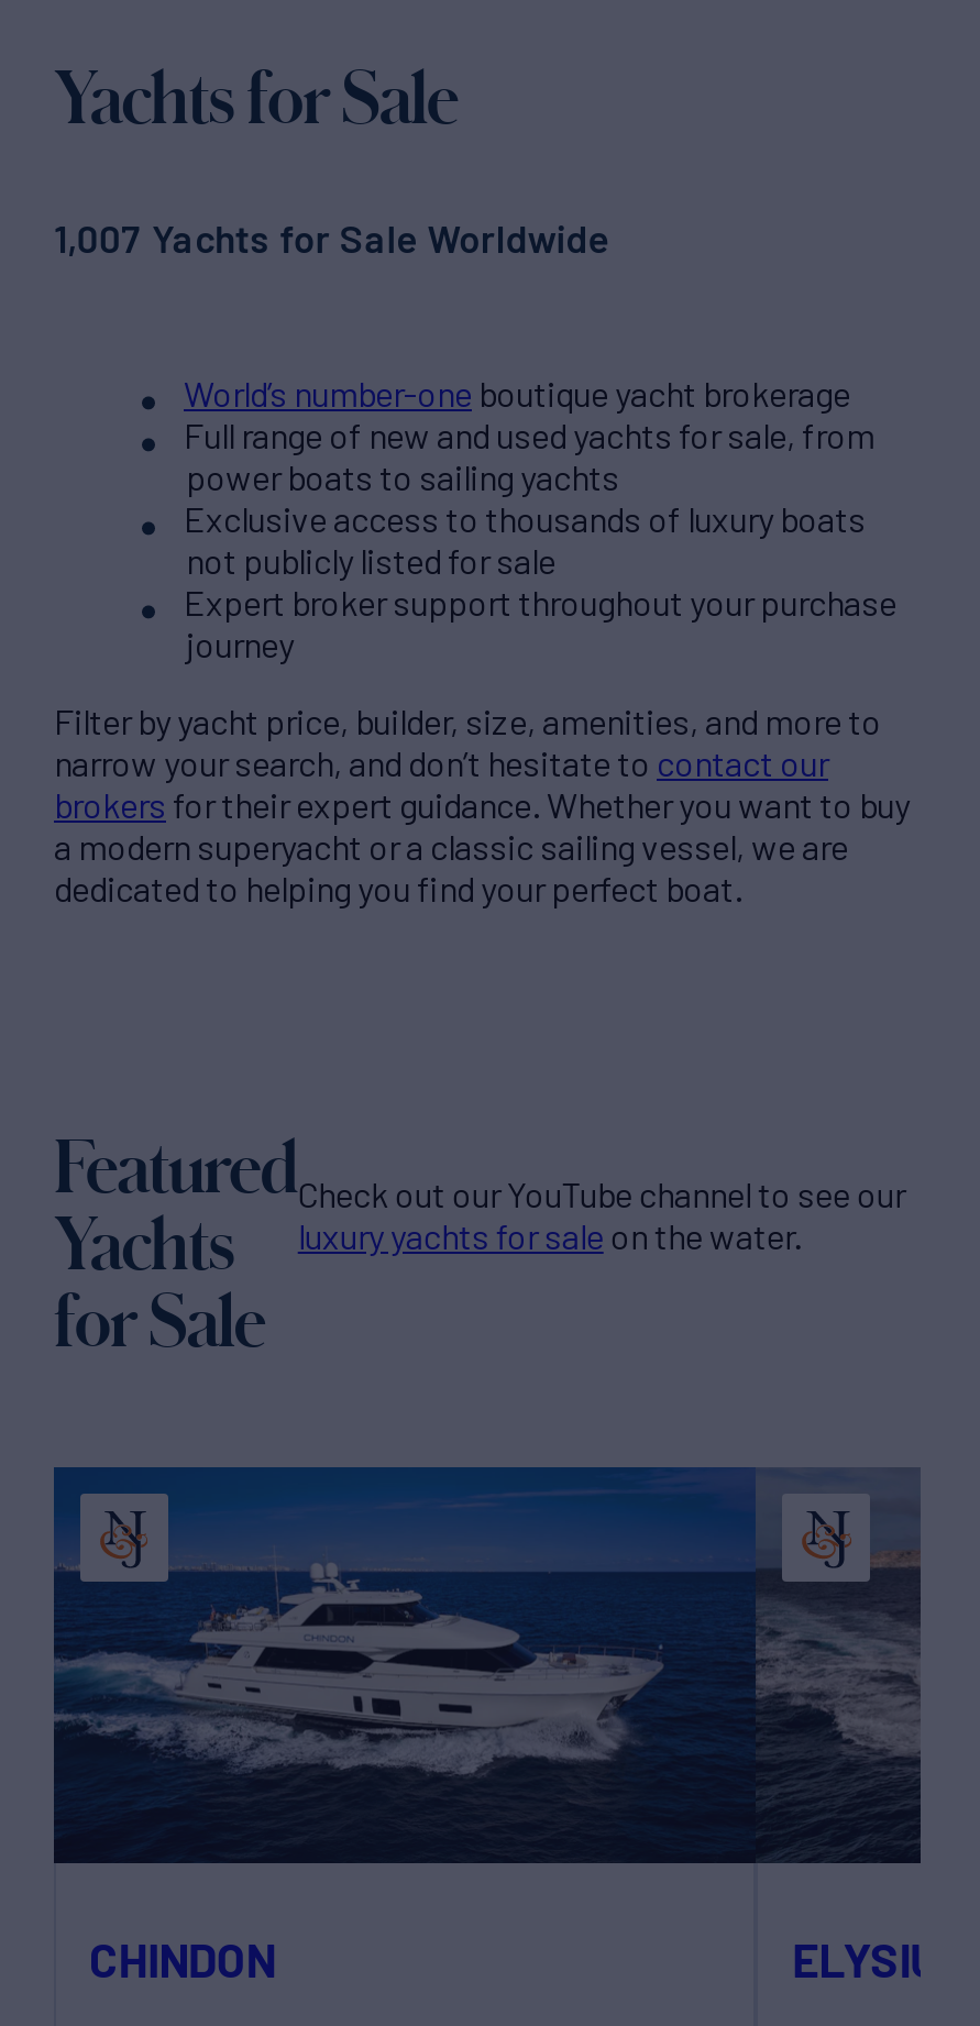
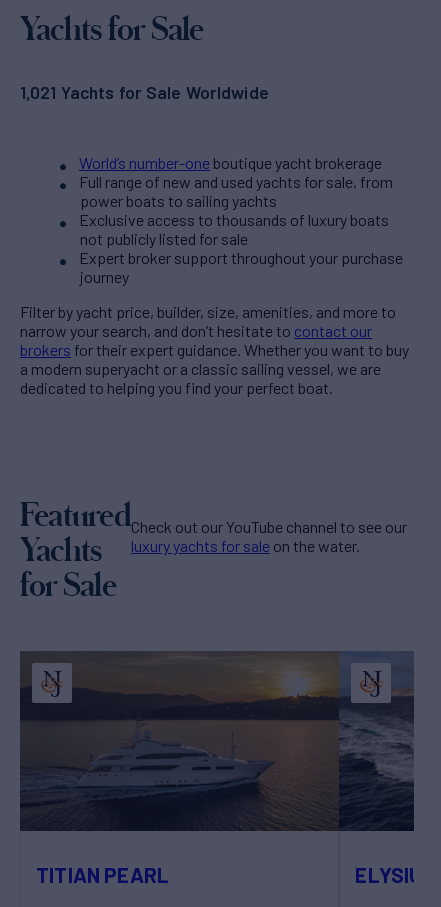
- 1,007 Yachts for Sale Worldwide
+ 1,021 Yachts for Sale Worldwide

- [image]
- CHINDON
+ [image]
+ TITIAN PEARL
